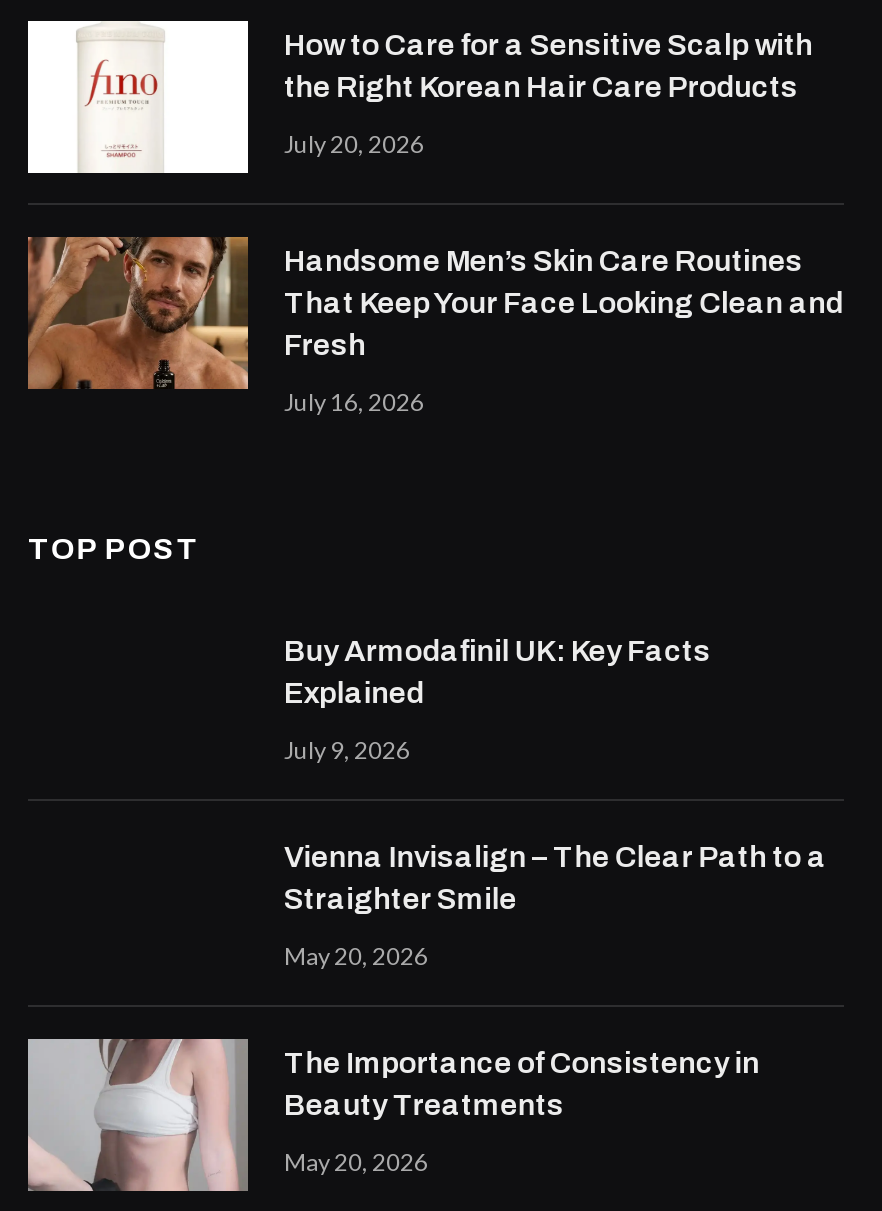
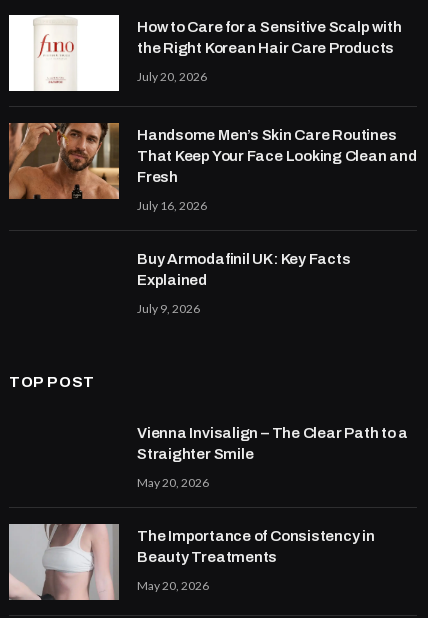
moved down: TOP POST

moved up: Buy Armodafinil UK: Key Facts | Explained | July 9, 2026
